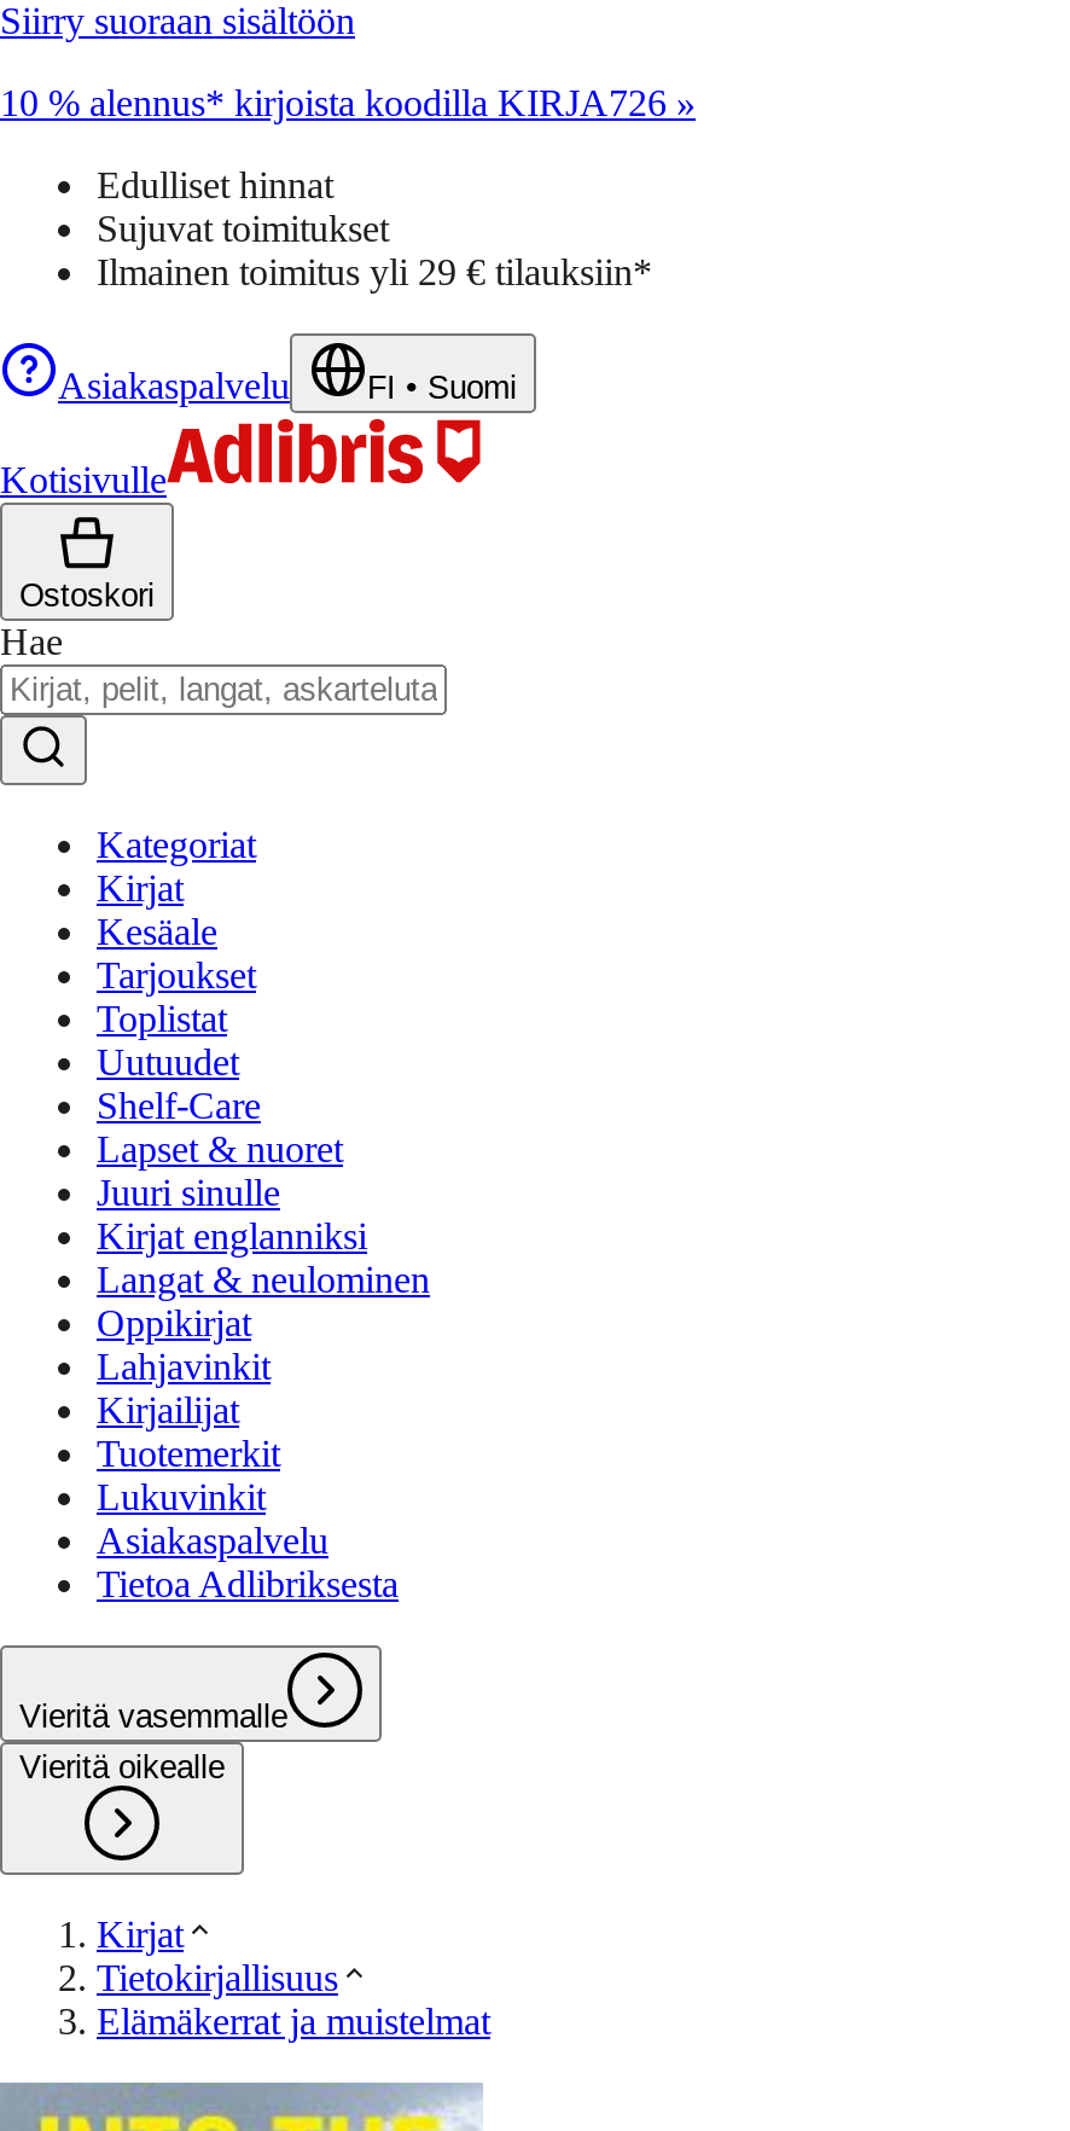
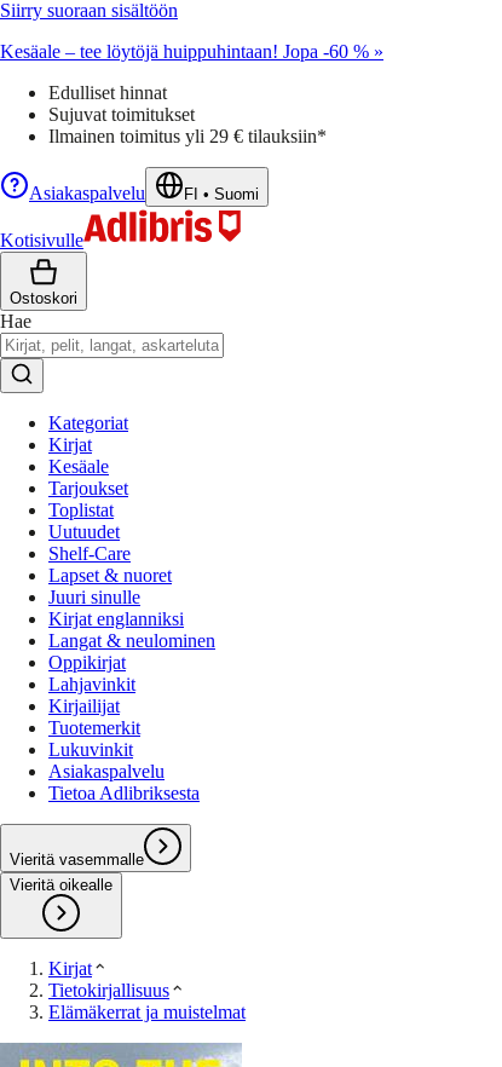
- 10 % alennus* kirjoista koodilla KIRJA726 »
+ Kesäale – tee löytöjä huippuhintaan! Jopa -60 % »
